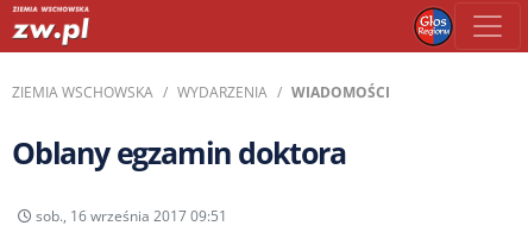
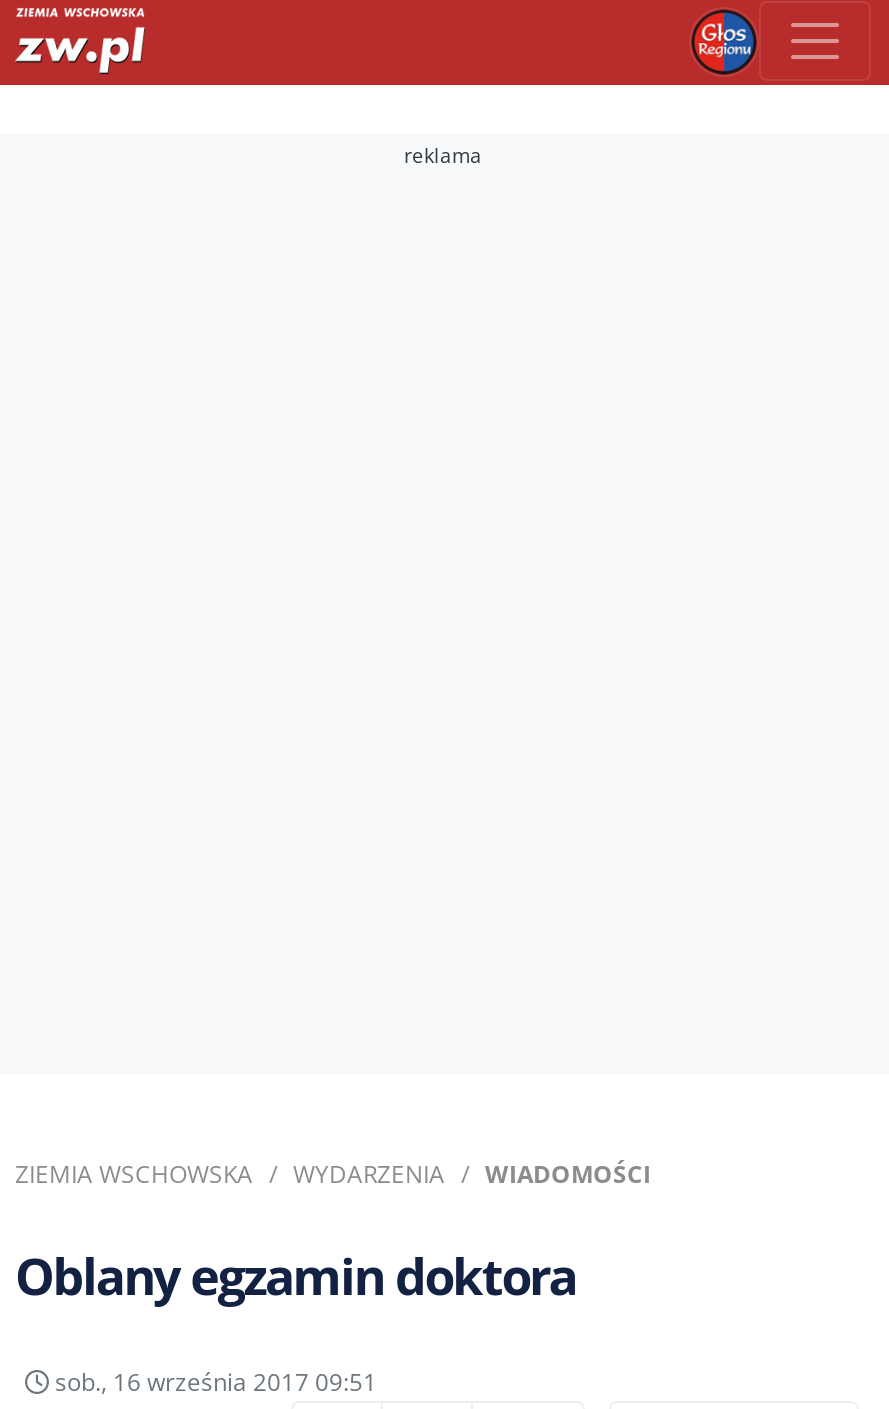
+ reklama
